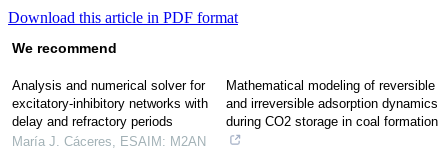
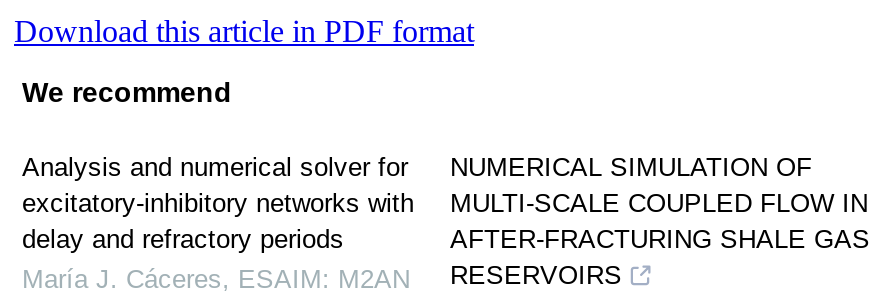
- Mathematical modeling of reversible
- and irreversible adsorption dynamics
- during CO2 storage in coal formation
+ NUMERICAL SIMULATION OF
+ MULTI-SCALE COUPLED FLOW IN
+ AFTER-FRACTURING SHALE GAS
+ RESERVOIRS
